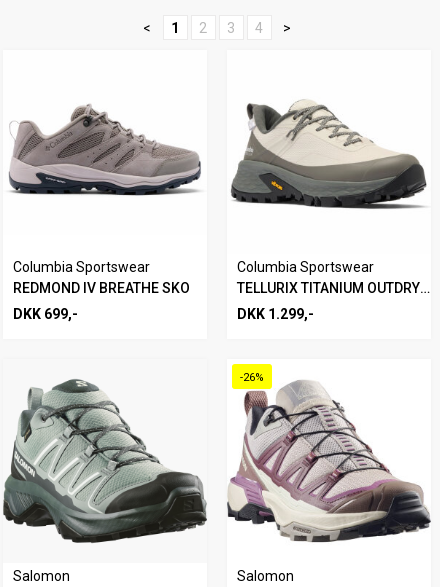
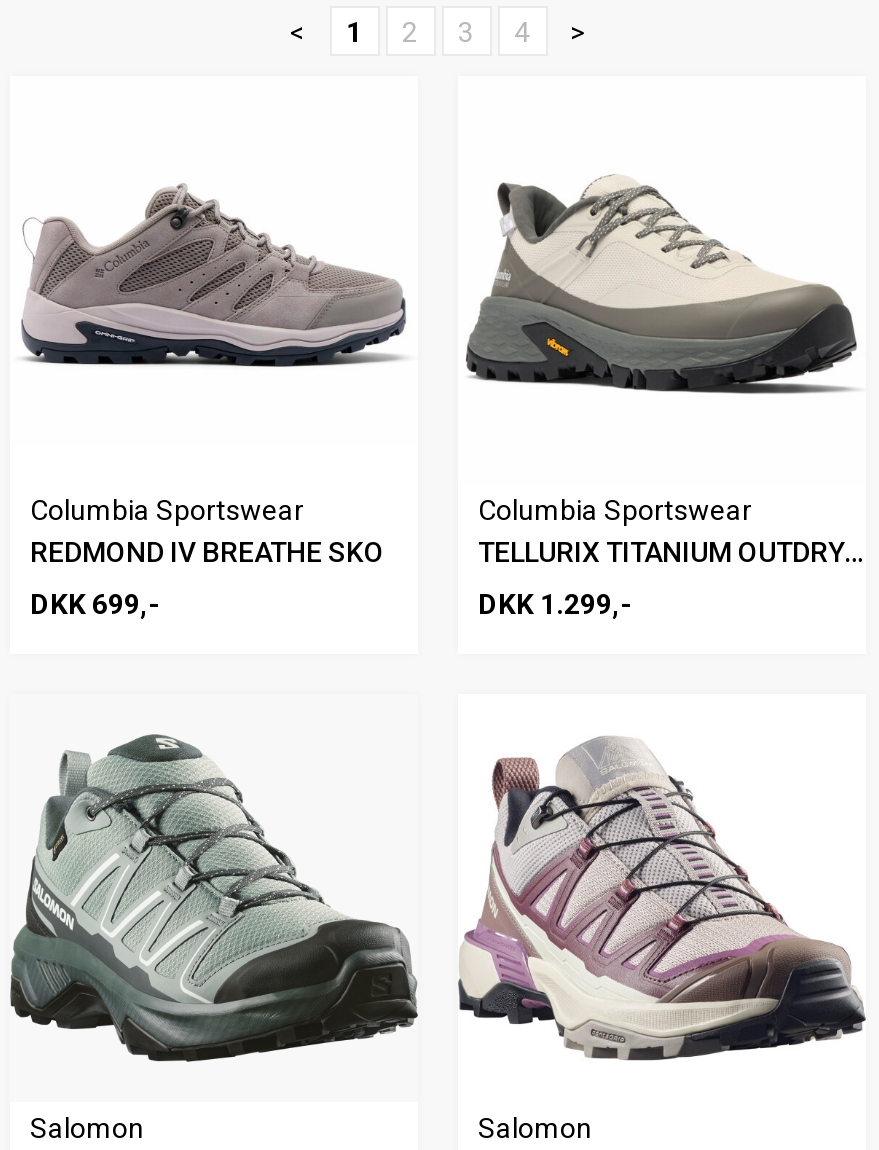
- -26%
